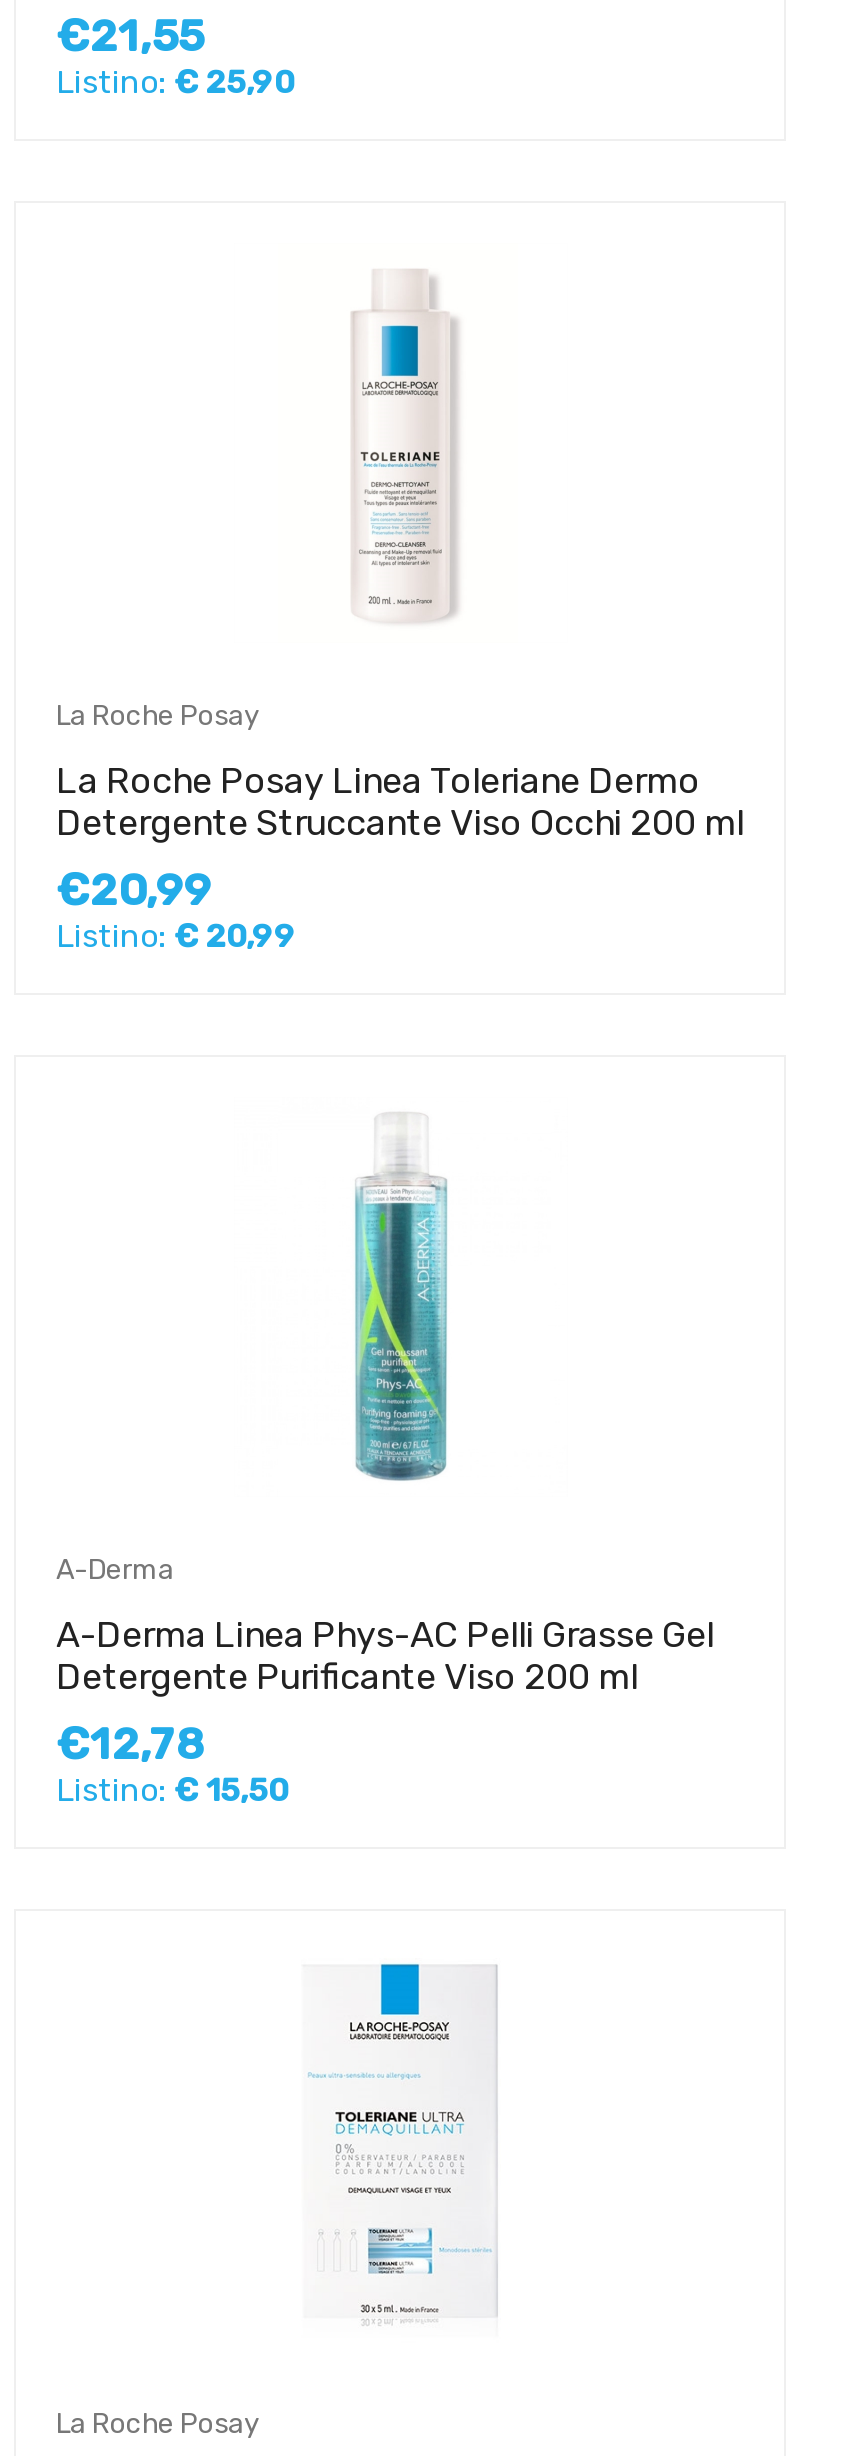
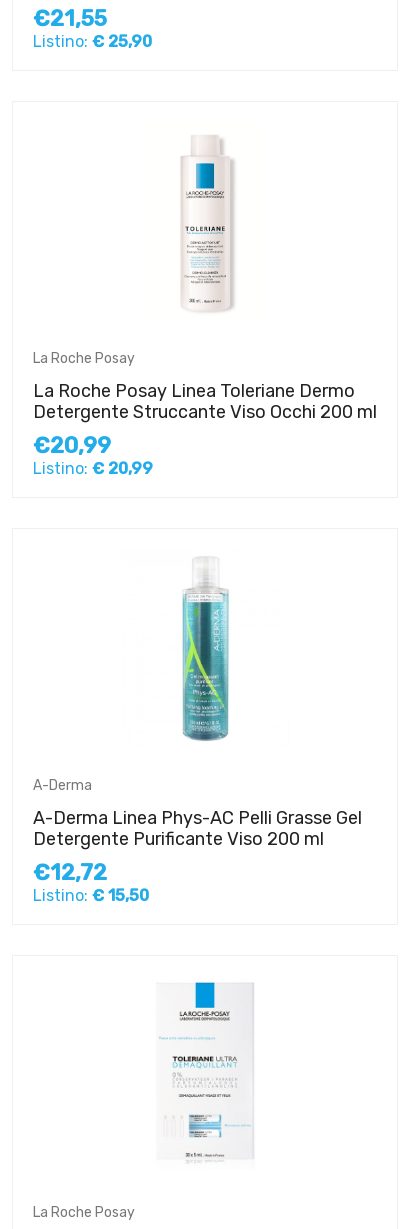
- €12,78
+ €12,72
